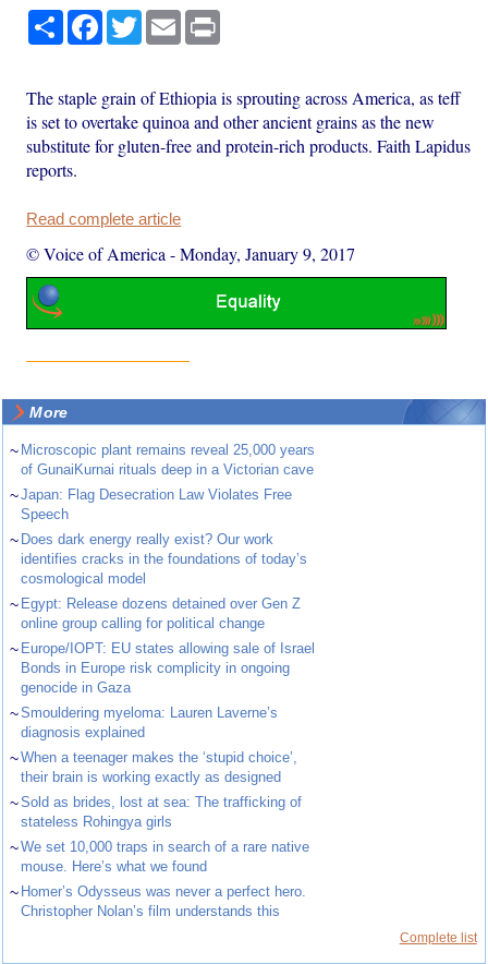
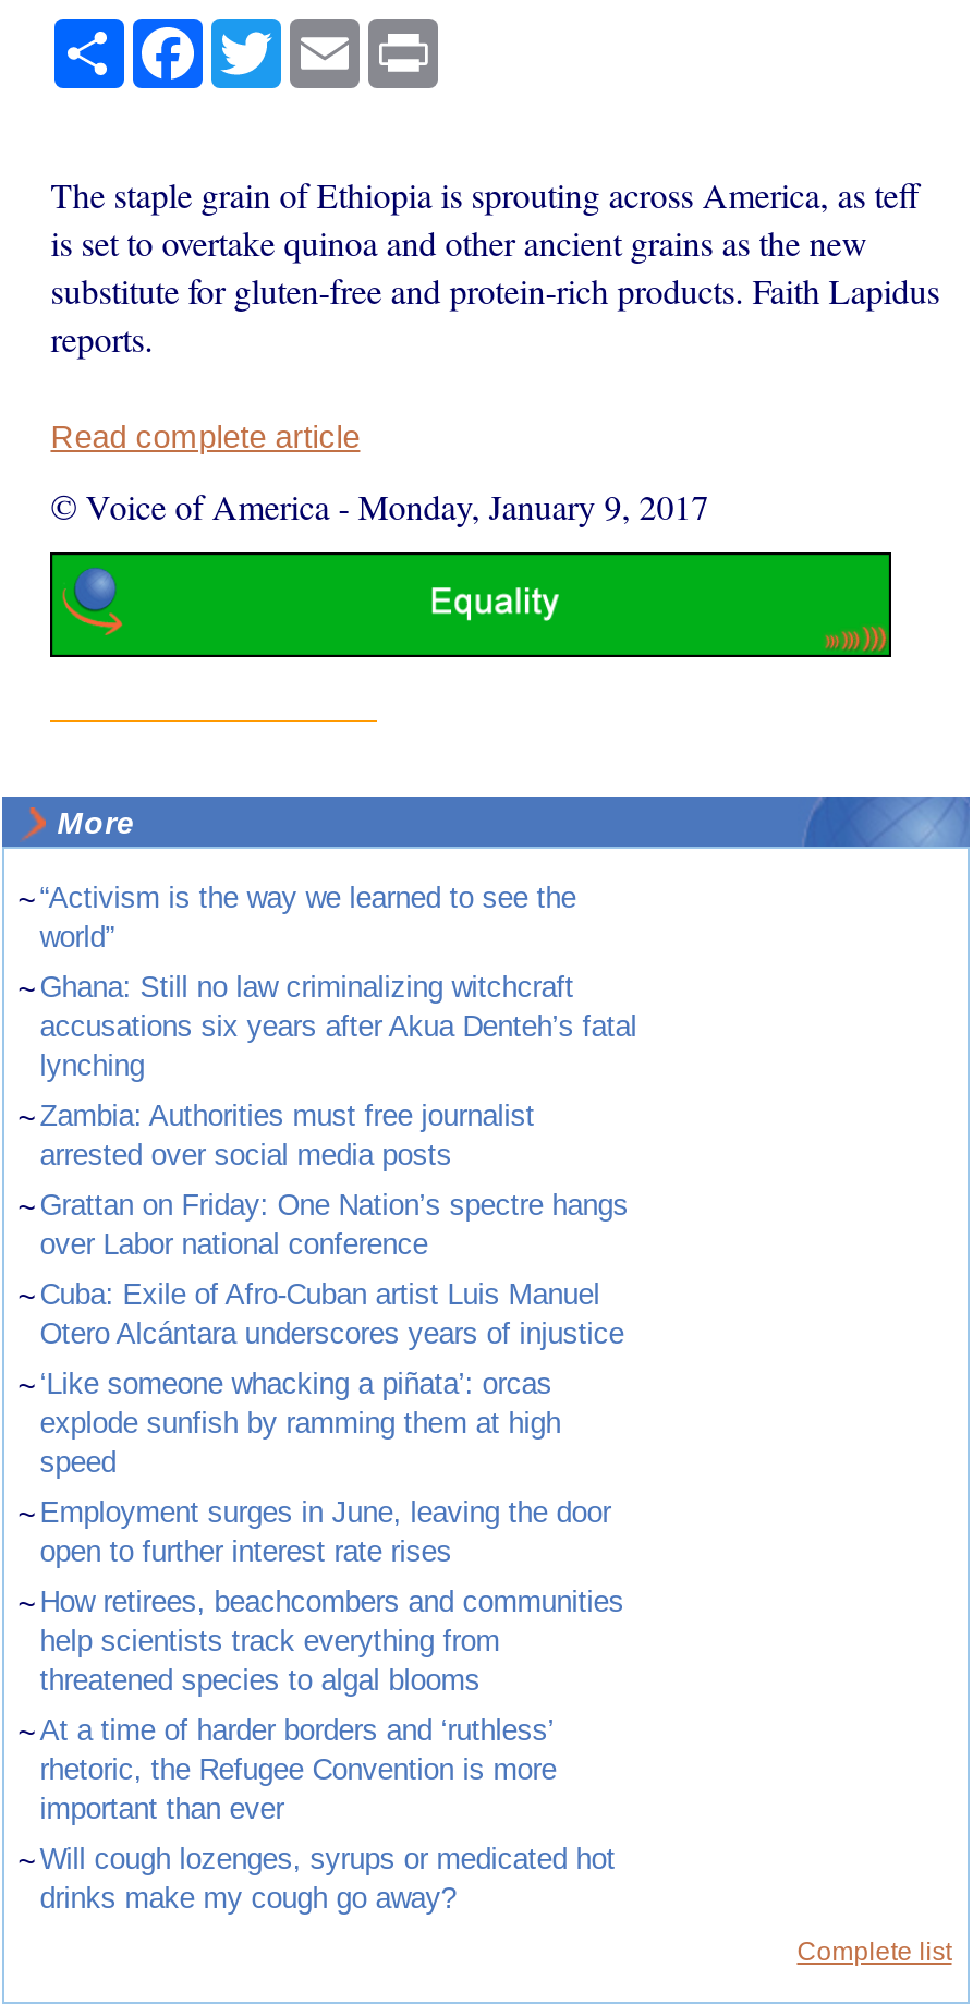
- ~ Microscopic plant remains reveal 25,000 years
- of GunaiKurnai rituals deep in a Victorian cave
+ ~ “Activism is the way we learned to see the
+ world”

- ~ Japan: Flag Desecration Law Violates Free
- Speech
+ ~ Ghana: Still no law criminalizing witchcraft
+ accusations six years after Akua Denteh’s fatal
+ lynching

- ~ Does dark energy really exist? Our work
- identifies cracks in the foundations of today’s
- cosmological model
+ ~ Zambia: Authorities must free journalist
+ arrested over social media posts

- ~ Egypt: Release dozens detained over Gen Z
- online group calling for political change
+ ~ Grattan on Friday: One Nation’s spectre hangs
+ over Labor national conference

- ~ Europe/IOPT: EU states allowing sale of Israel
- Bonds in Europe risk complicity in ongoing
- genocide in Gaza
+ ~ Cuba: Exile of Afro-Cuban artist Luis Manuel
+ Otero Alcántara underscores years of injustice

- ~ Smouldering myeloma: Lauren Laverne’s
- diagnosis explained
+ ~ ‘Like someone whacking a piñata’: orcas
+ explode sunfish by ramming them at high
+ speed

- ~ When a teenager makes the ‘stupid choice’,
- their brain is working exactly as designed
+ ~ Employment surges in June, leaving the door
+ open to further interest rate rises

- ~ Sold as brides, lost at sea: The trafficking of
- stateless Rohingya girls
+ ~ How retirees, beachcombers and communities
+ help scientists track everything from
+ threatened species to algal blooms

- ~ We set 10,000 traps in search of a rare native
- mouse. Here’s what we found
+ ~ At a time of harder borders and ‘ruthless’
+ rhetoric, the Refugee Convention is more
+ important than ever

- ~ Homer’s Odysseus was never a perfect hero.
- Christopher Nolan’s film understands this
+ ~ Will cough lozenges, syrups or medicated hot
+ drinks make my cough go away?
